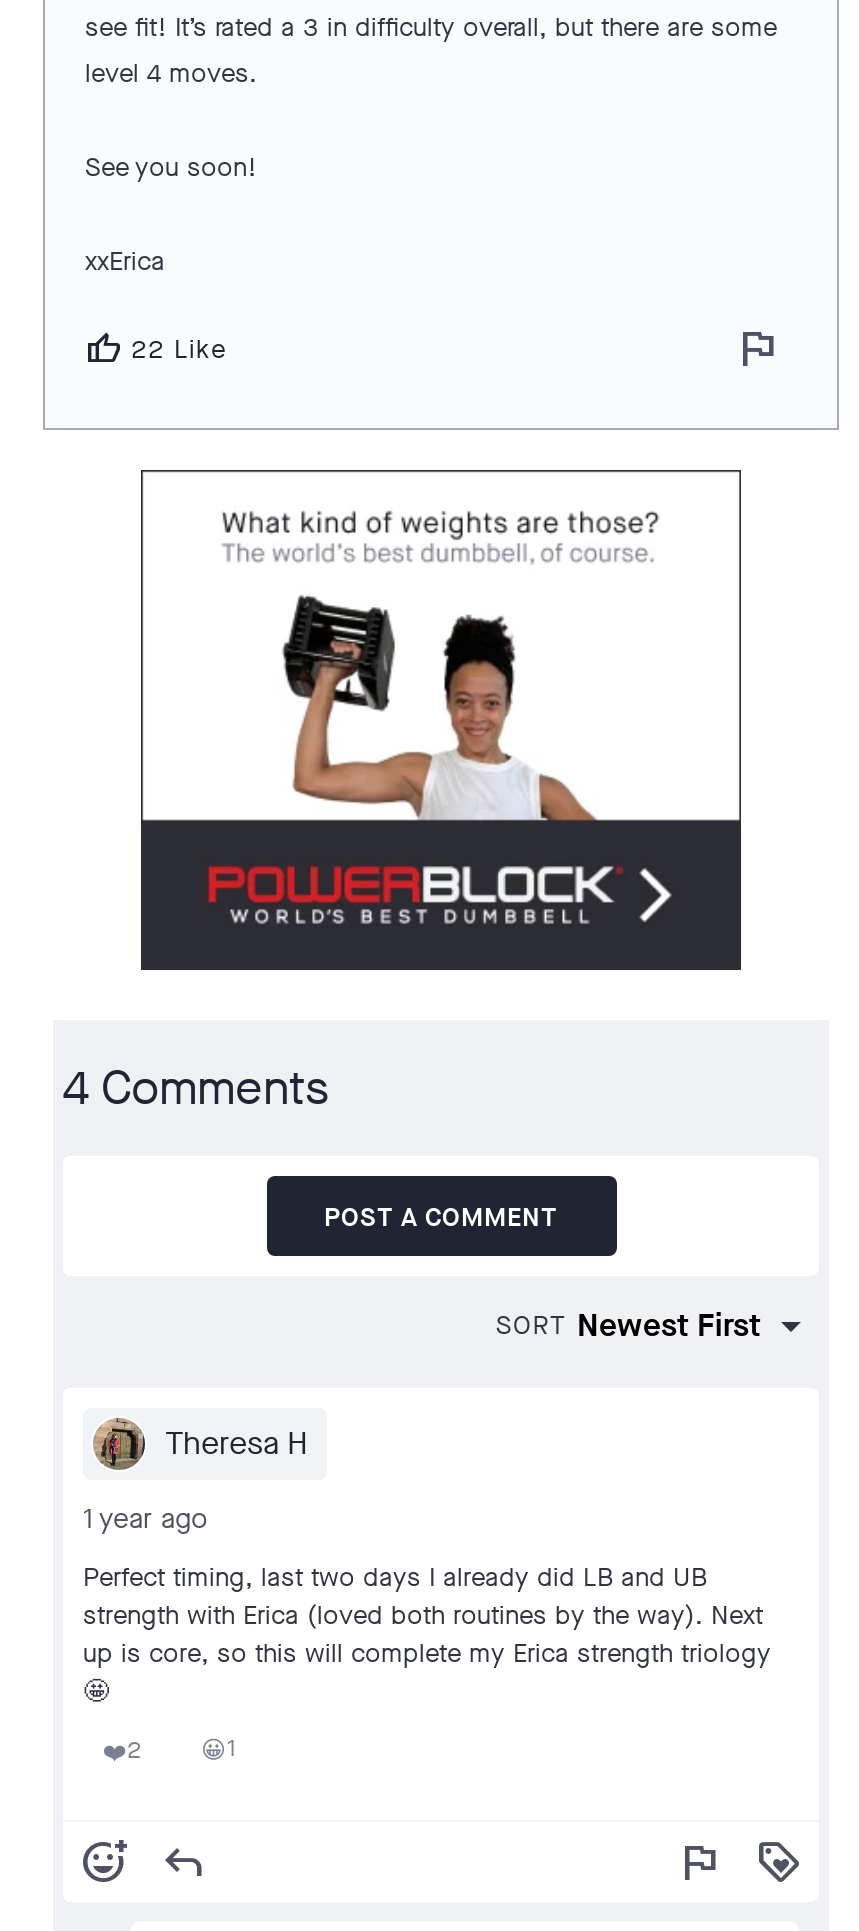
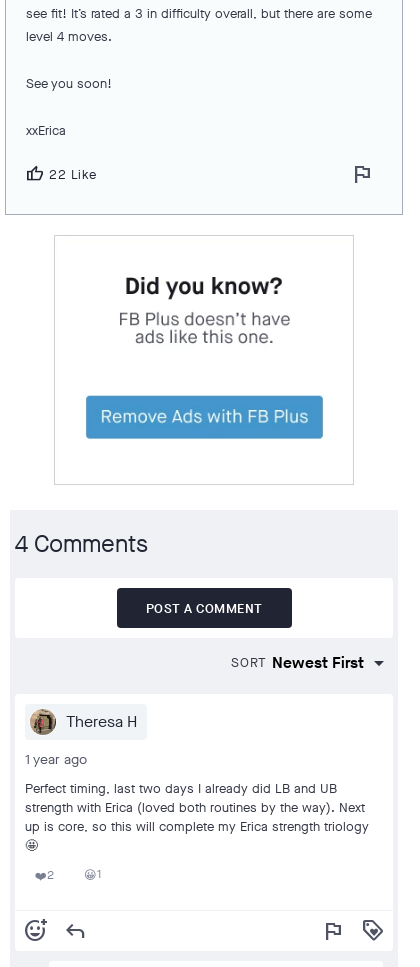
- [image]
+ [image]
